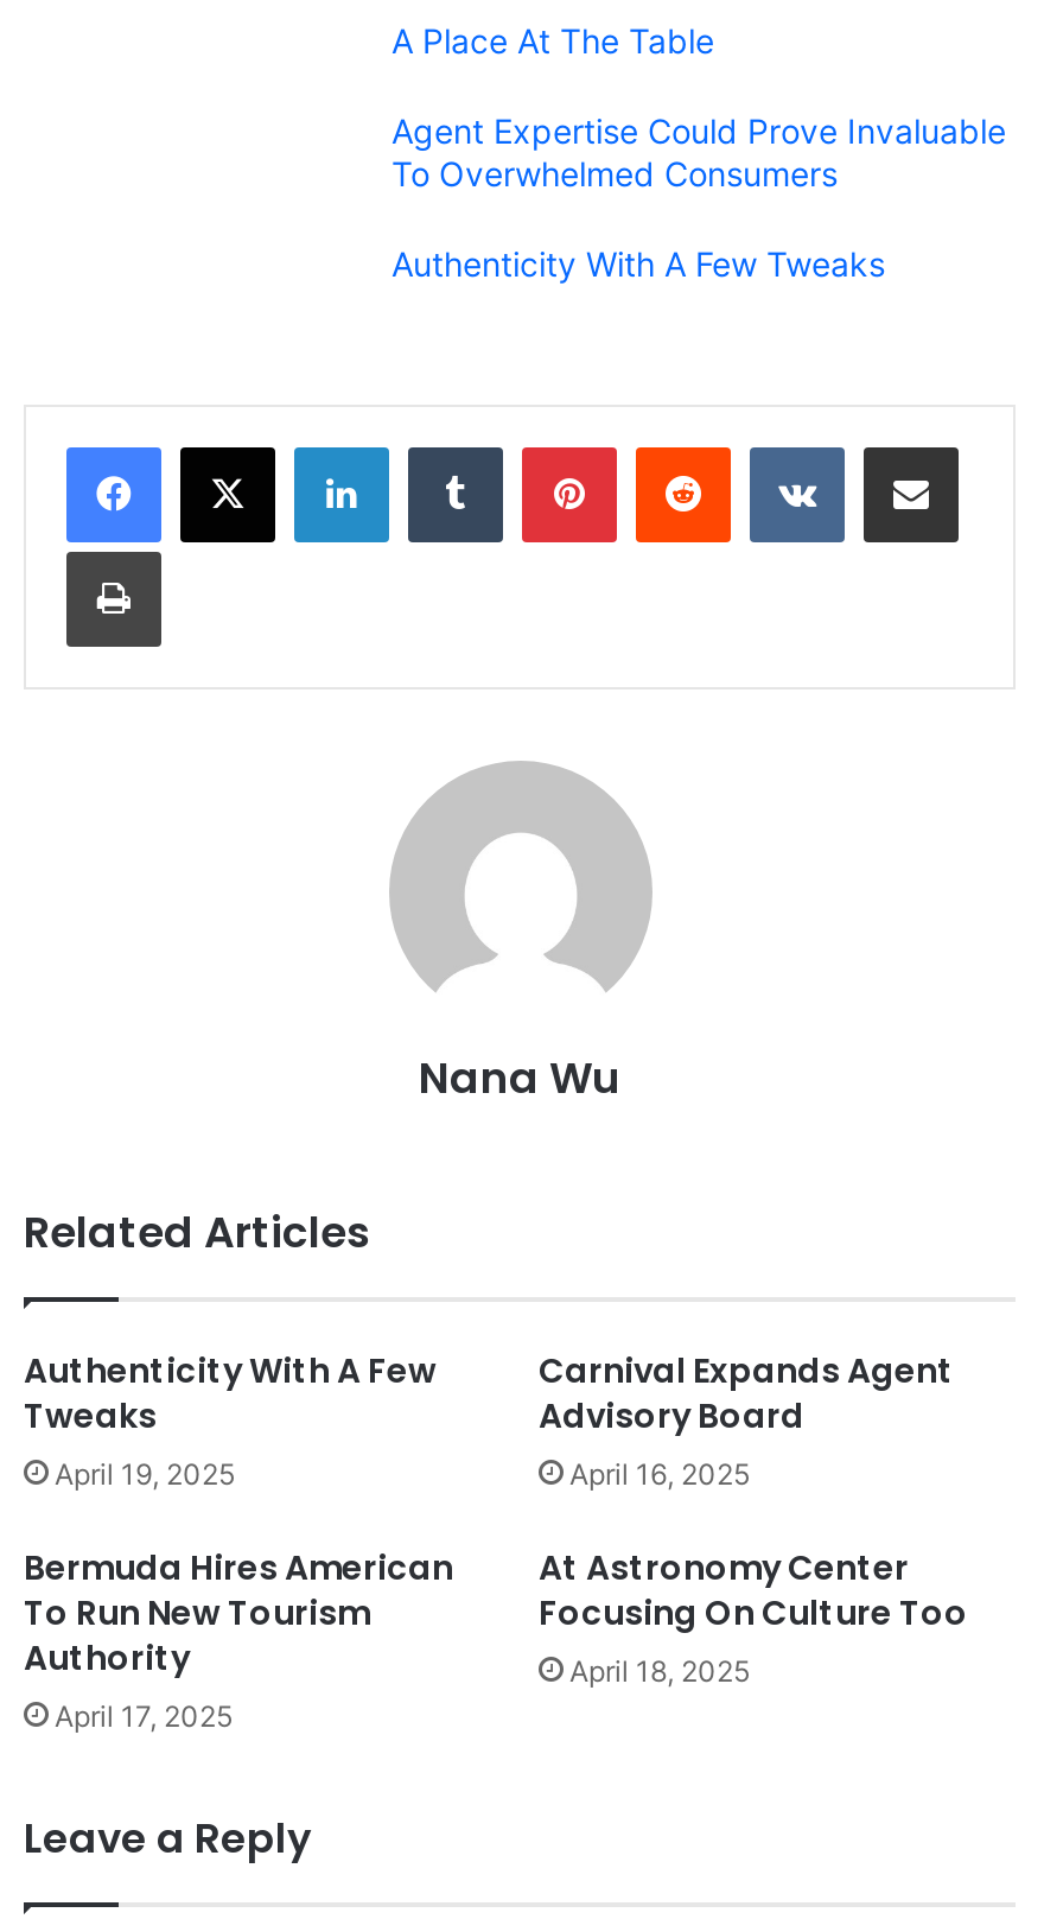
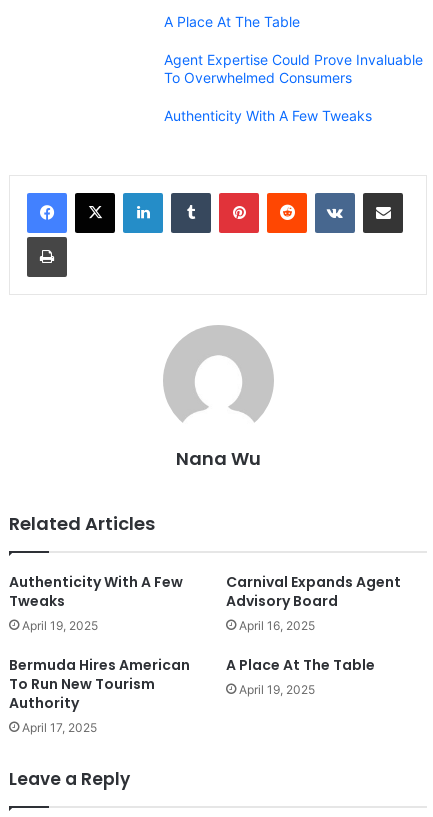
- At Astronomy Center
- Focusing On Culture Too
- April 18, 2025
+ A Place At The Table
+ April 19, 2025
